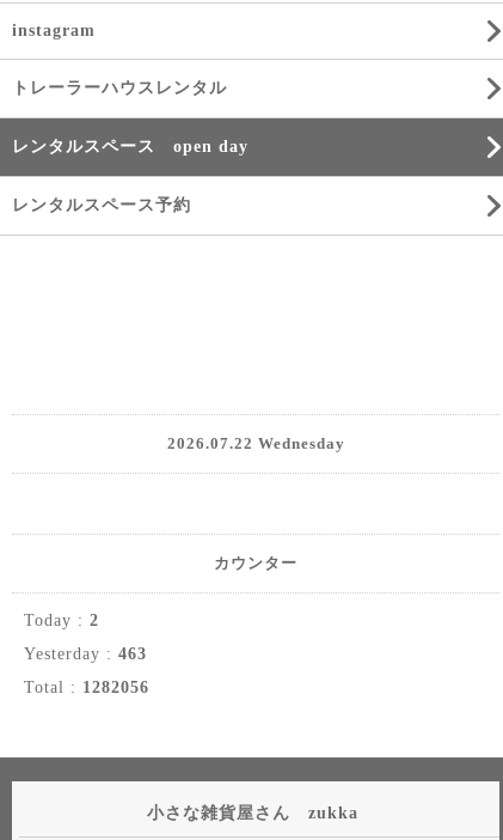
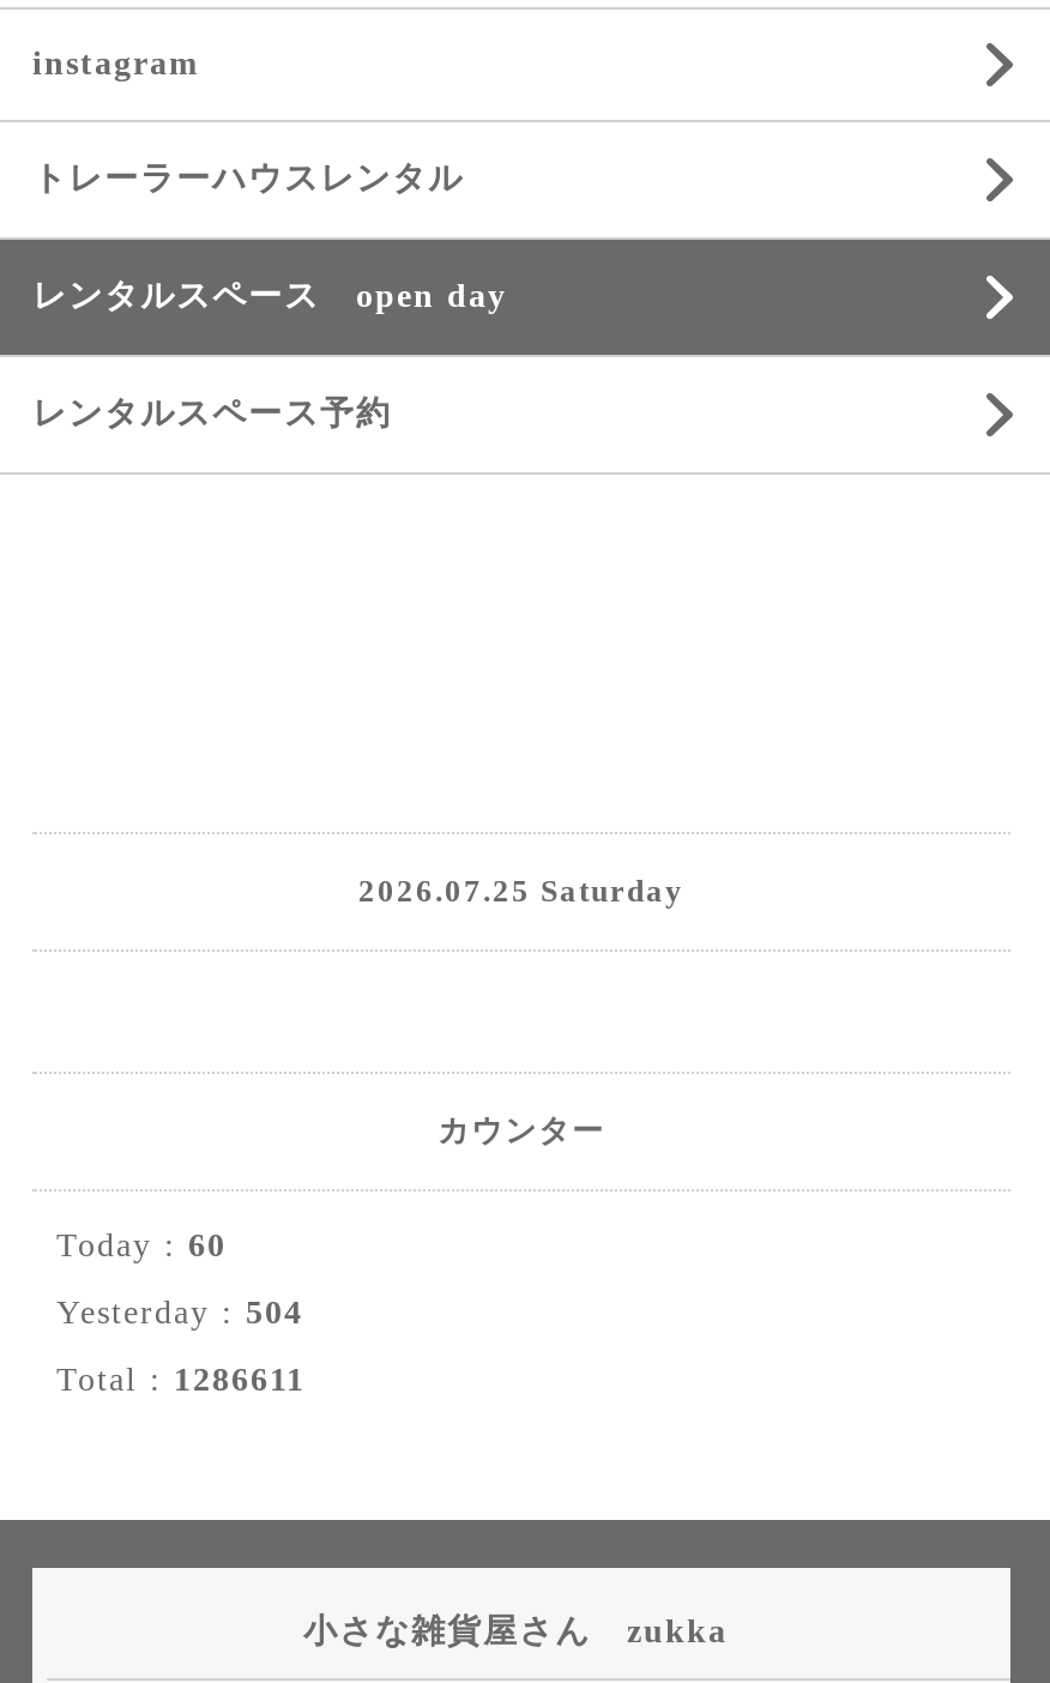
- 2026.07.22 Wednesday
+ 2026.07.25 Saturday

- Today : 2
+ Today : 60

- Yesterday : 463
+ Yesterday : 504

- Total : 1282056
+ Total : 1286611
